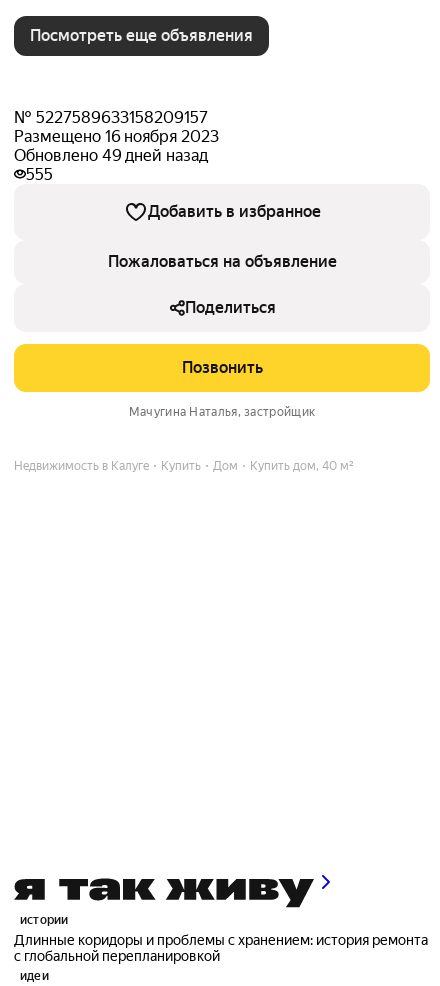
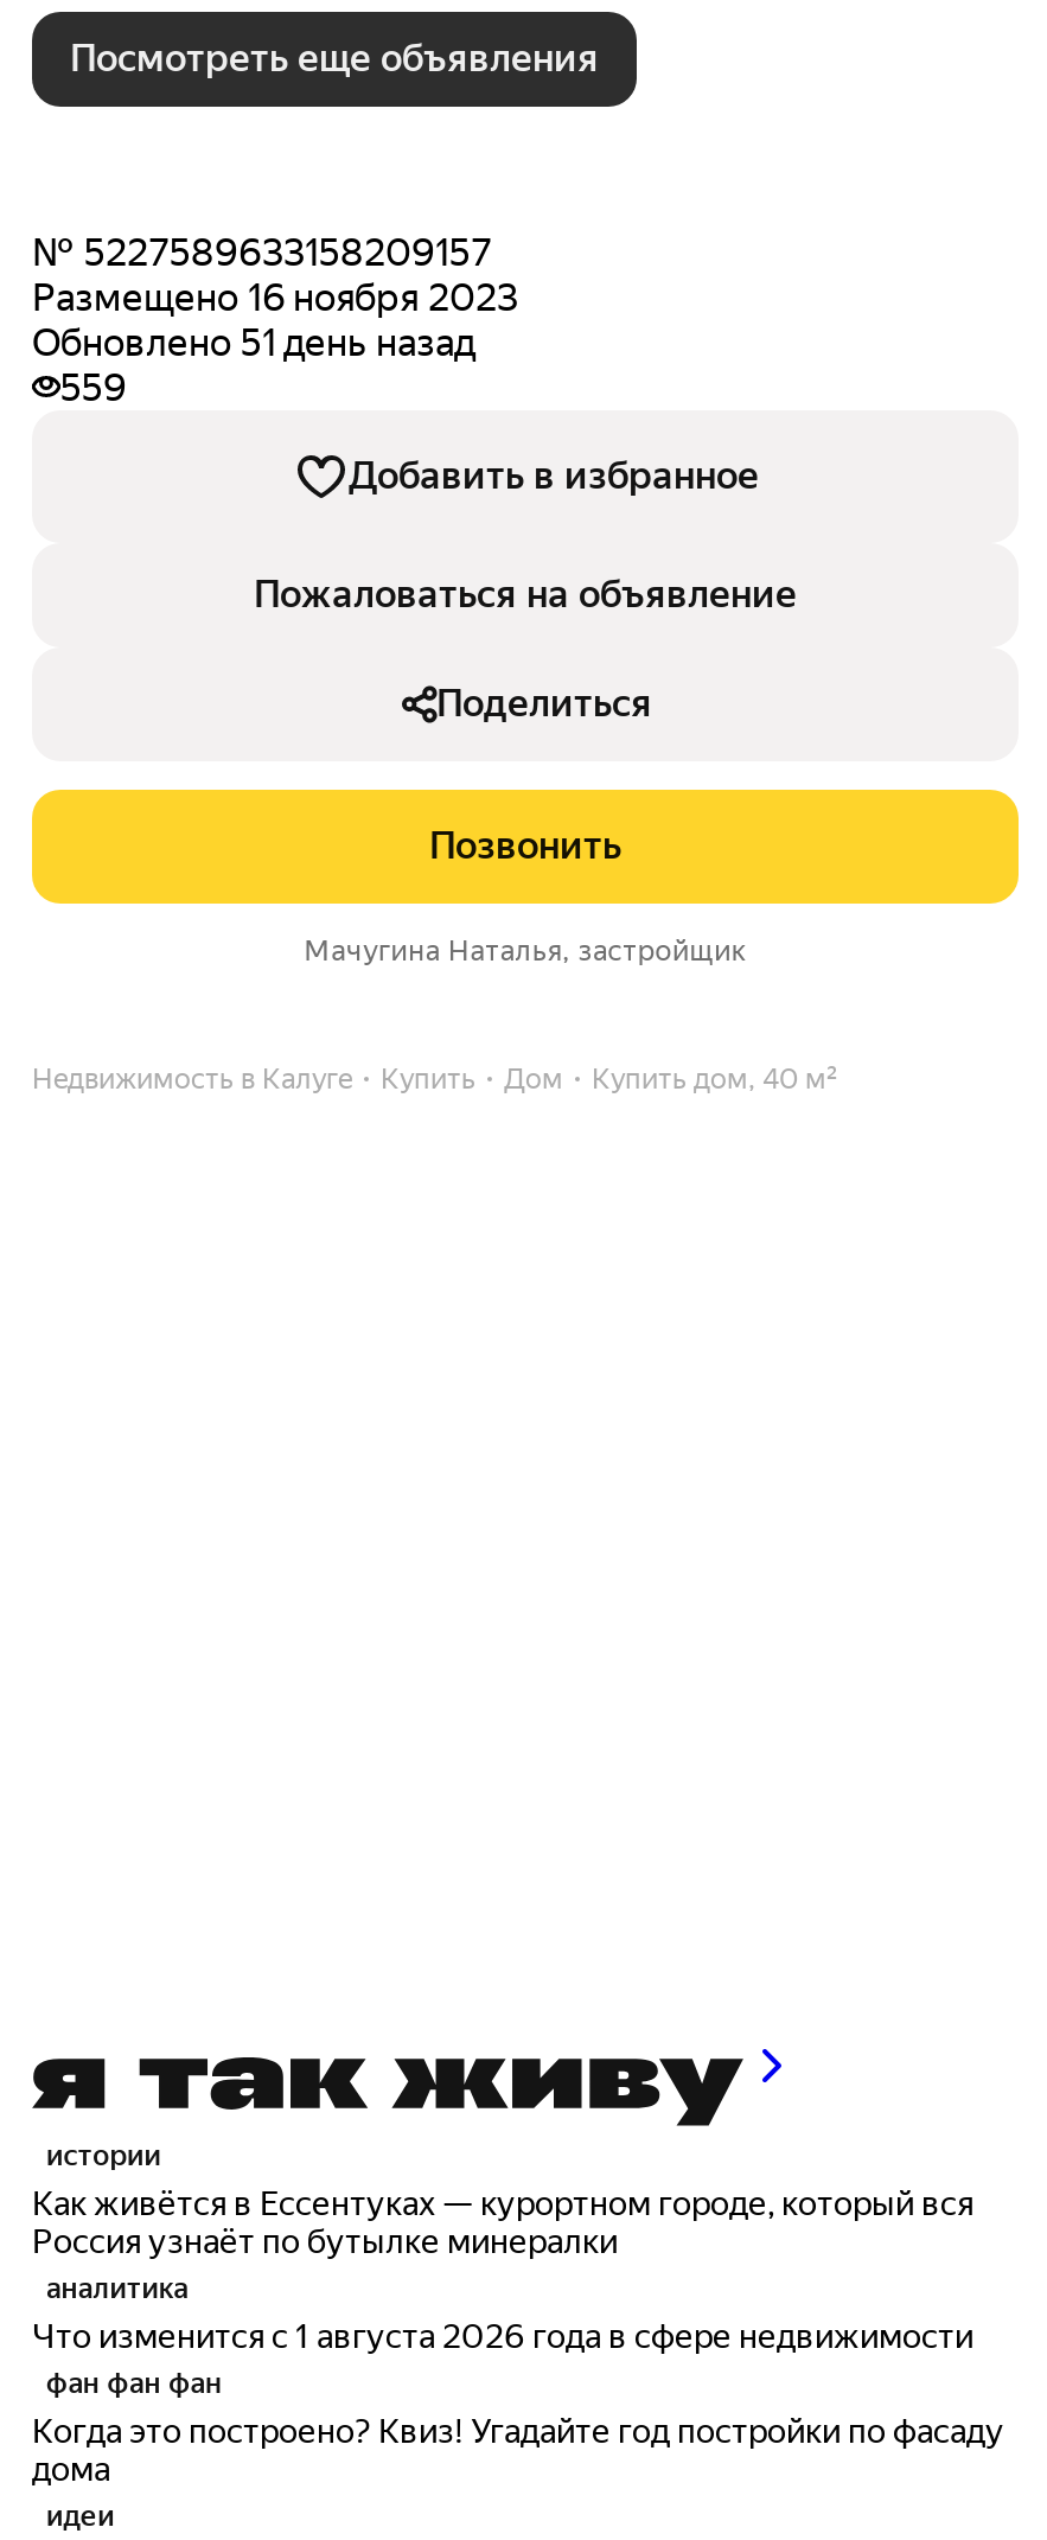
- Обновлено 49 дней назад
+ Обновлено 51 день назад

- 555
+ 559

- Длинные коридоры и проблемы с хранением: история ремонта
- с глобальной перепланировкой
+ Как живётся в Ессентуках — курортном городе, который вся
+ Россия узнаёт по бутылке минералки
+ аналитика
+ Что изменится с 1 августа 2026 года в сфере недвижимости
+ фан фан фан
+ Когда это построено? Квиз! Угадайте год постройки по фасаду
+ дома
